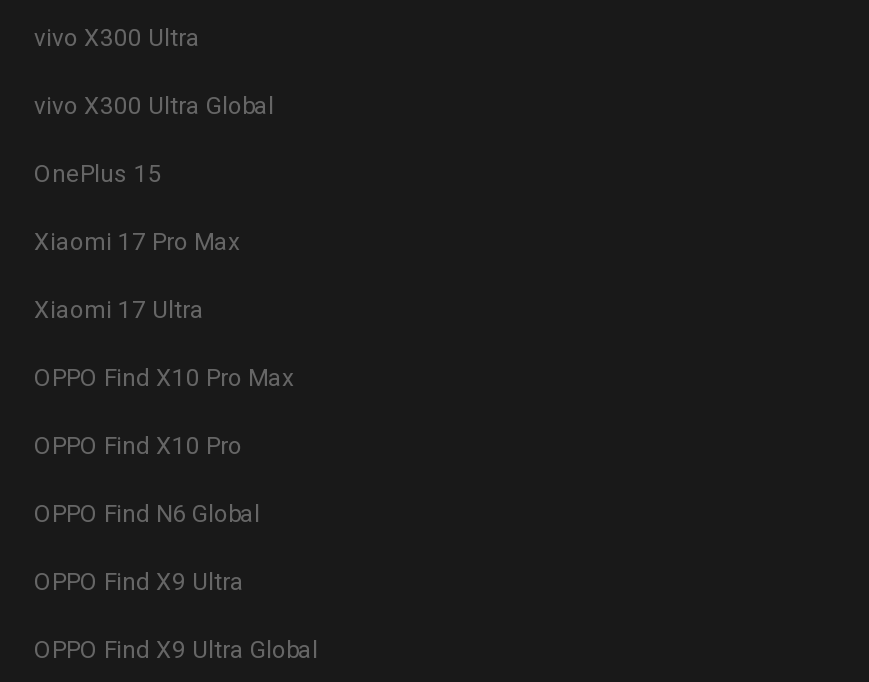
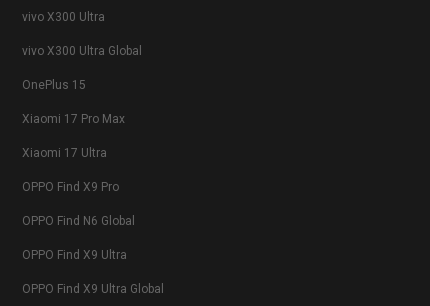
- OPPO Find X10 Pro Max
- OPPO Find X10 Pro
+ OPPO Find X9 Pro
